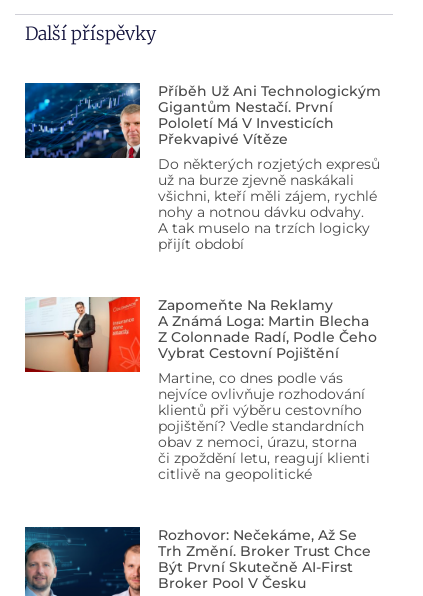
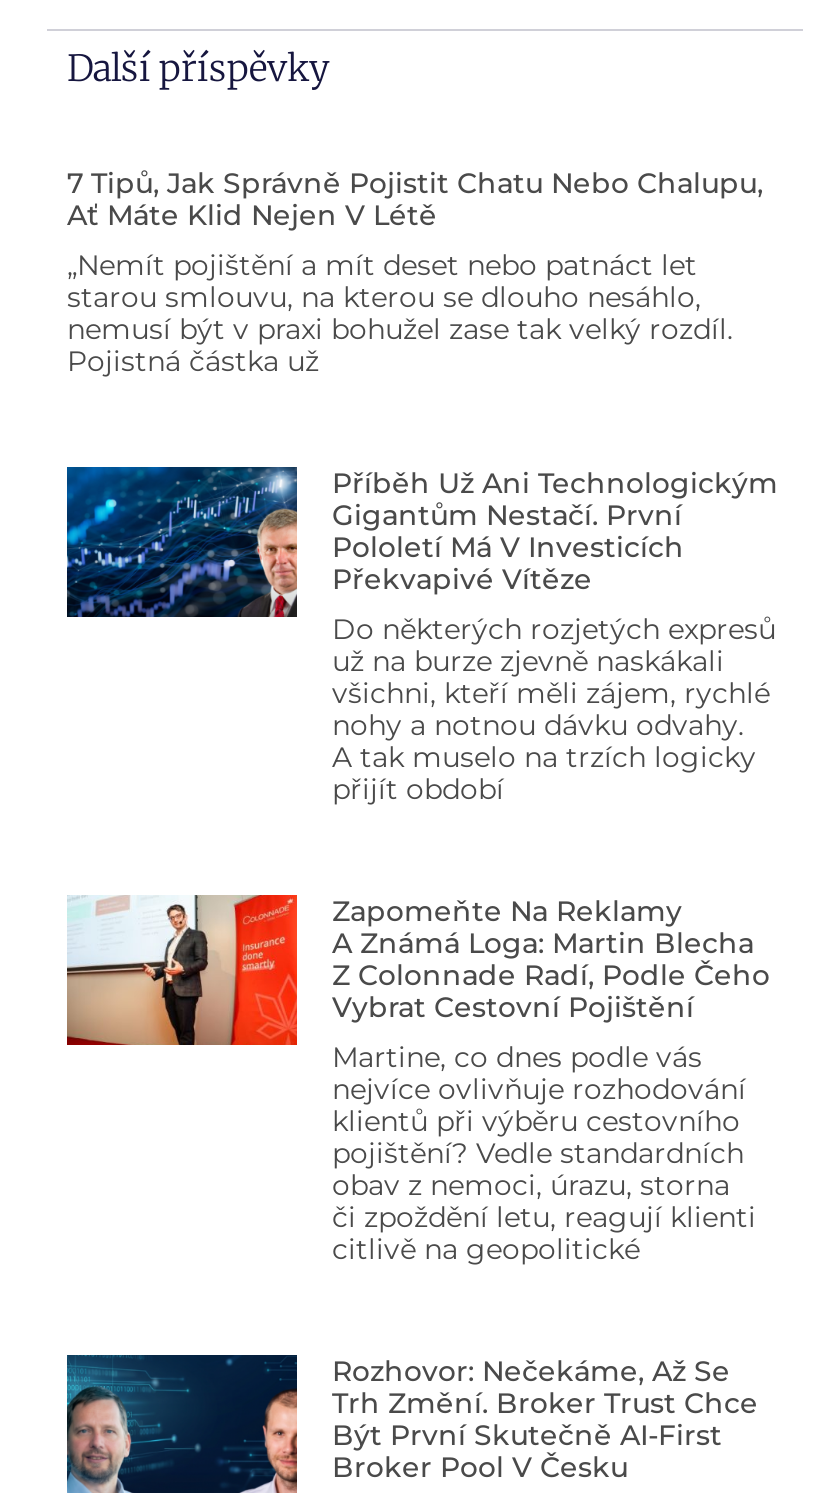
+ 7 Tipů, Jak Správně Pojistit Chatu Nebo Chalupu,
+ Ať Máte Klid Nejen V Létě
+ „Nemít pojištění a mít deset nebo patnáct let
+ starou smlouvu, na kterou se dlouho nesáhlo,
+ nemusí být v praxi bohužel zase tak velký rozdíl.
+ Pojistná částka už
